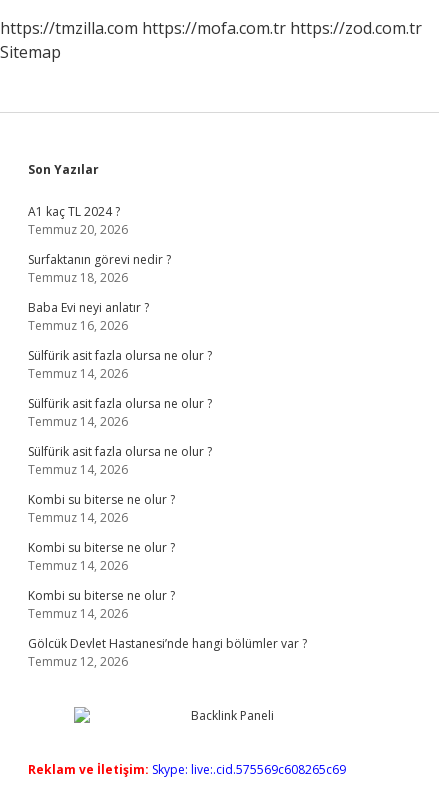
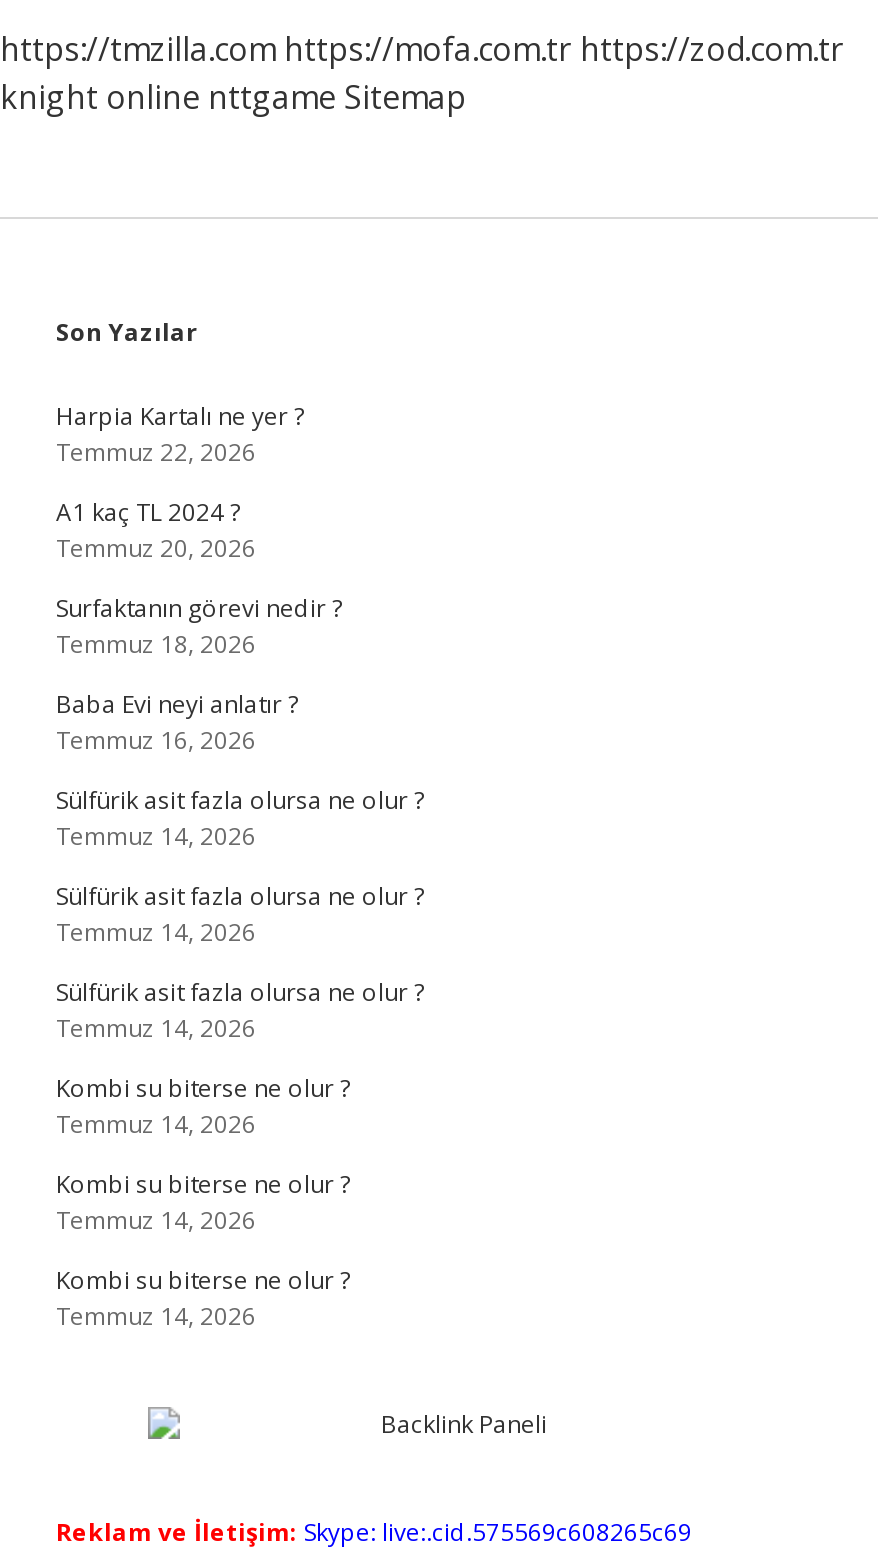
- Sitemap
+ knight online nttgame Sitemap

+ Harpia Kartalı ne yer ?
+ Temmuz 22, 2026

moved down: A1 kaç TL 2024 ? | Temmuz 20, 2026 | Surfaktanın görevi nedir ? | ... | Kombi su biterse ne olur ? | Temmuz 14, 2026

- Gölcük Devlet Hastanesi’nde hangi bölümler var ?
- Temmuz 12, 2026
